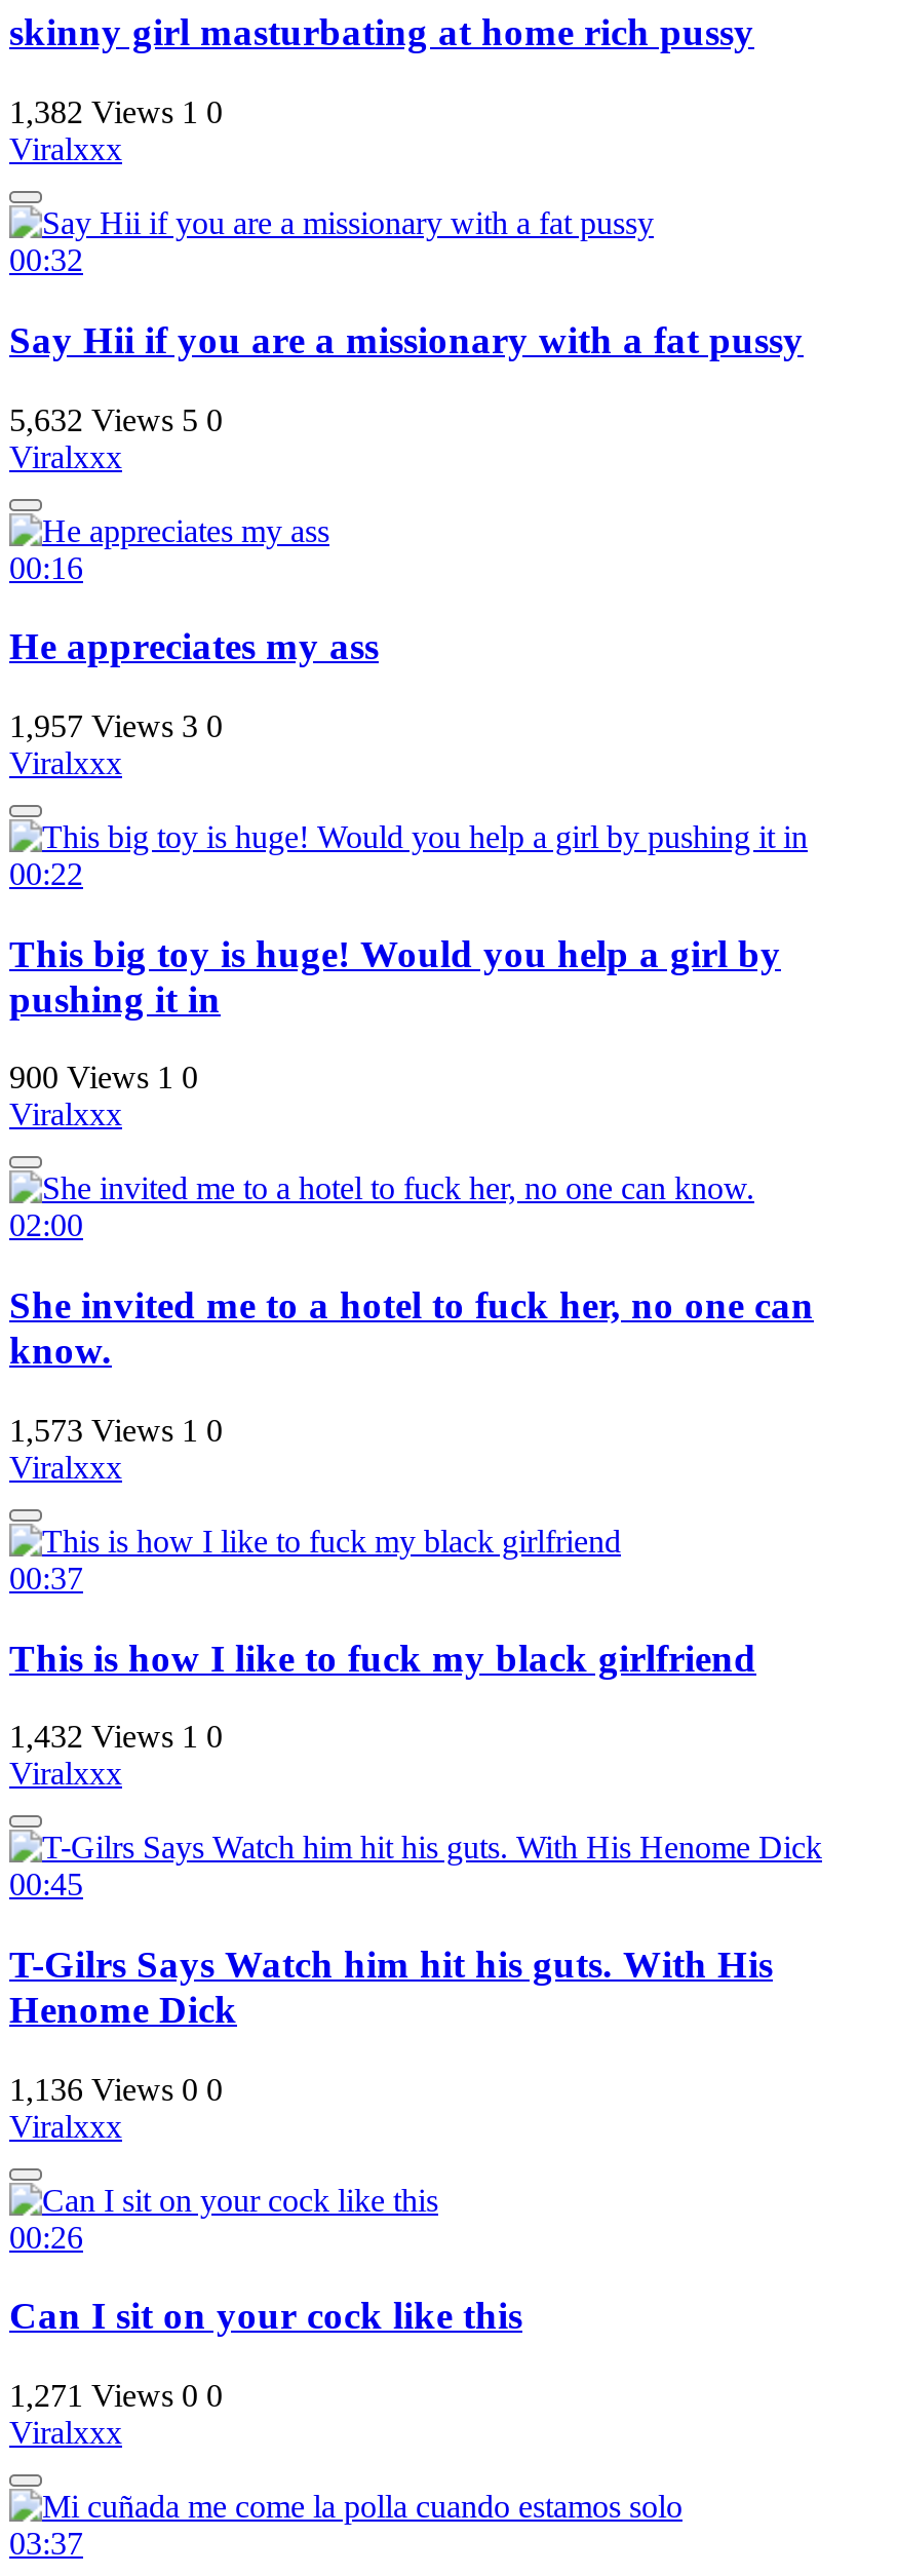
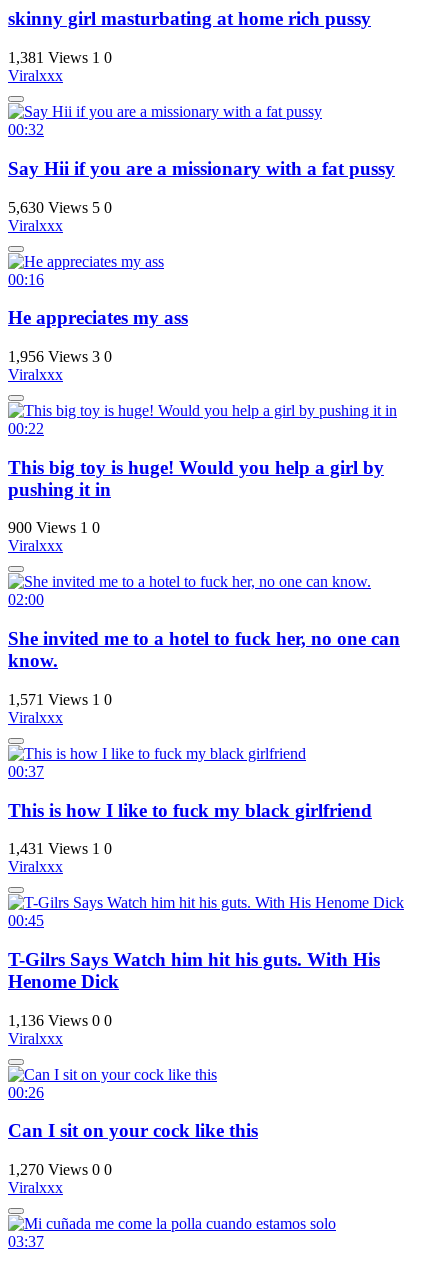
- 1,382 Views 1 0
+ 1,381 Views 1 0

- 5,632 Views 5 0
+ 5,630 Views 5 0

- 1,957 Views 3 0
+ 1,956 Views 3 0

- 1,573 Views 1 0
+ 1,571 Views 1 0

- 1,432 Views 1 0
+ 1,431 Views 1 0

- 1,271 Views 0 0
+ 1,270 Views 0 0
